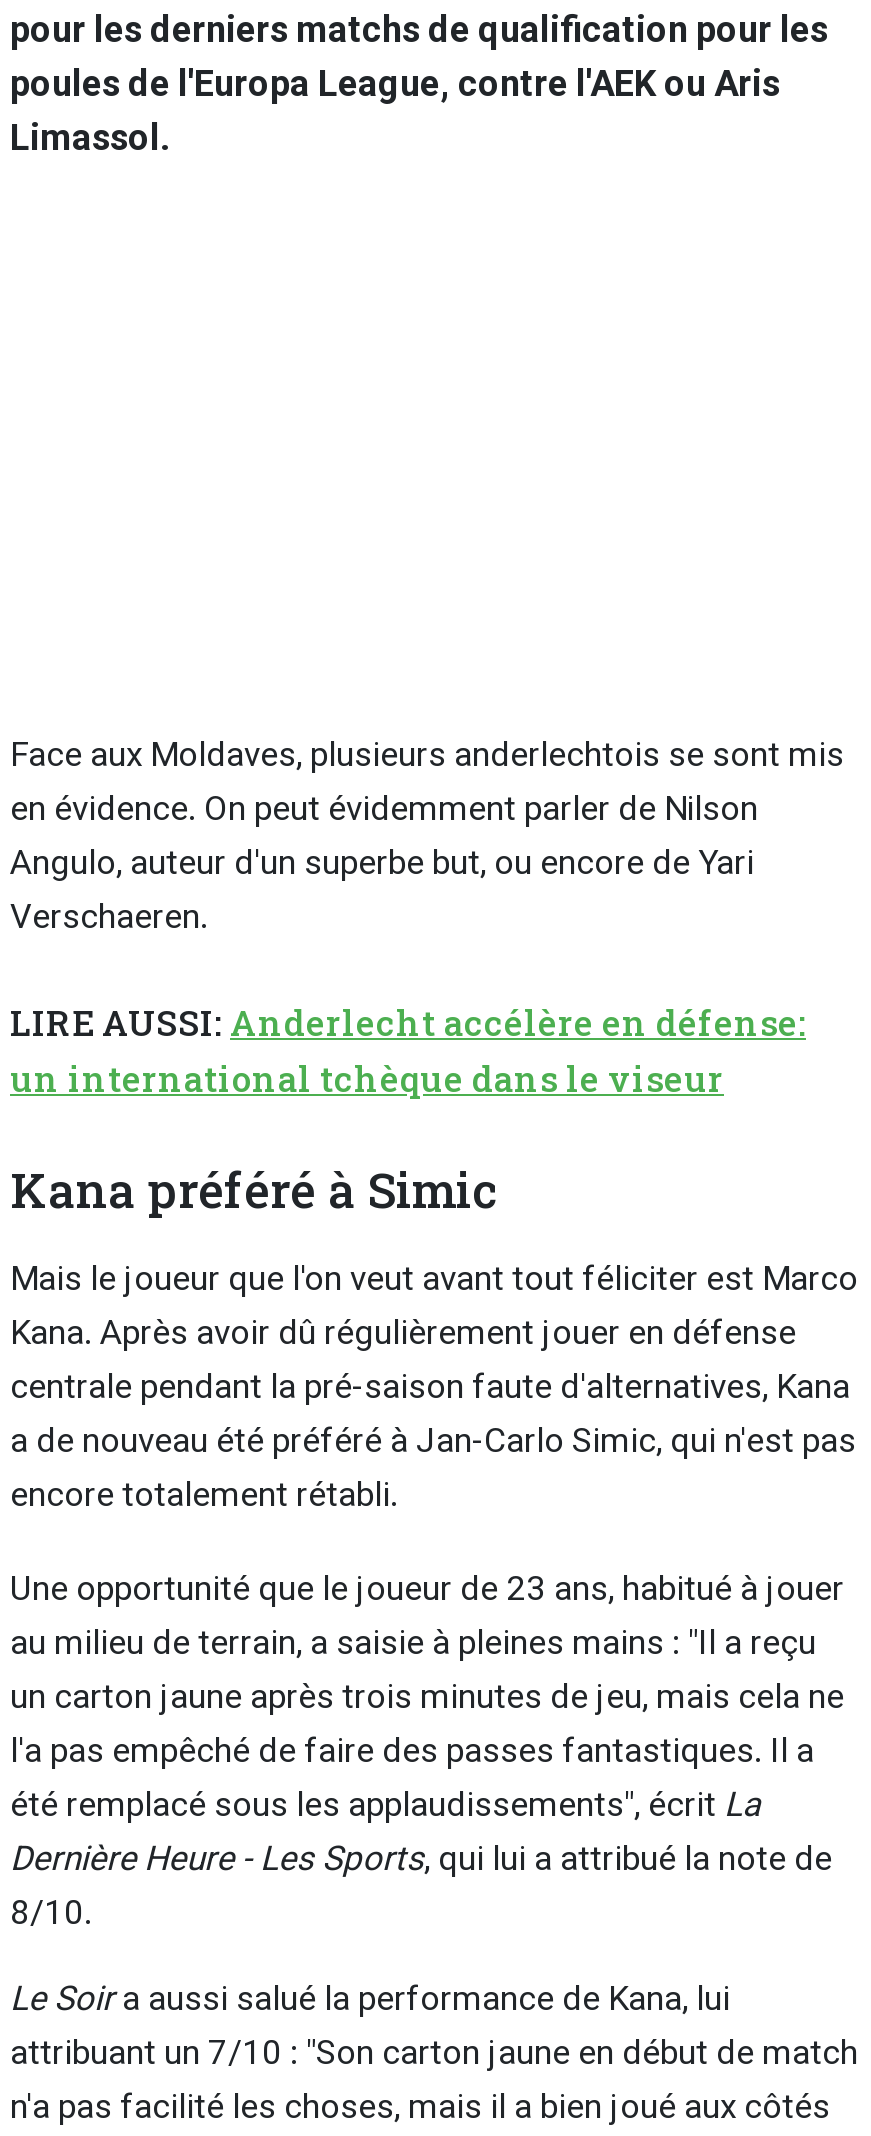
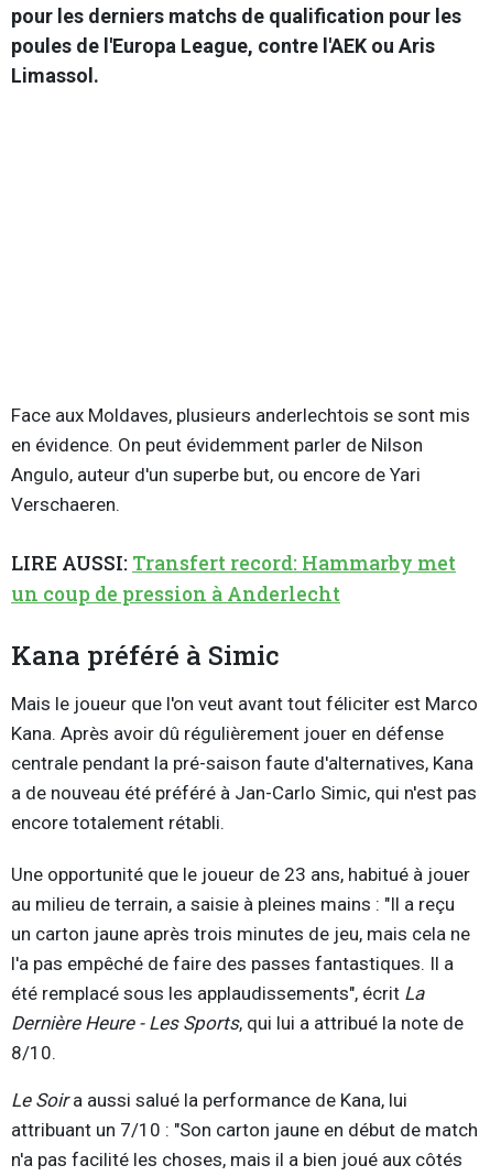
- LIRE AUSSI: Anderlecht accélère en défense:
+ LIRE AUSSI: Transfert record: Hammarby met

- un international tchèque dans le viseur
+ un coup de pression à Anderlecht
